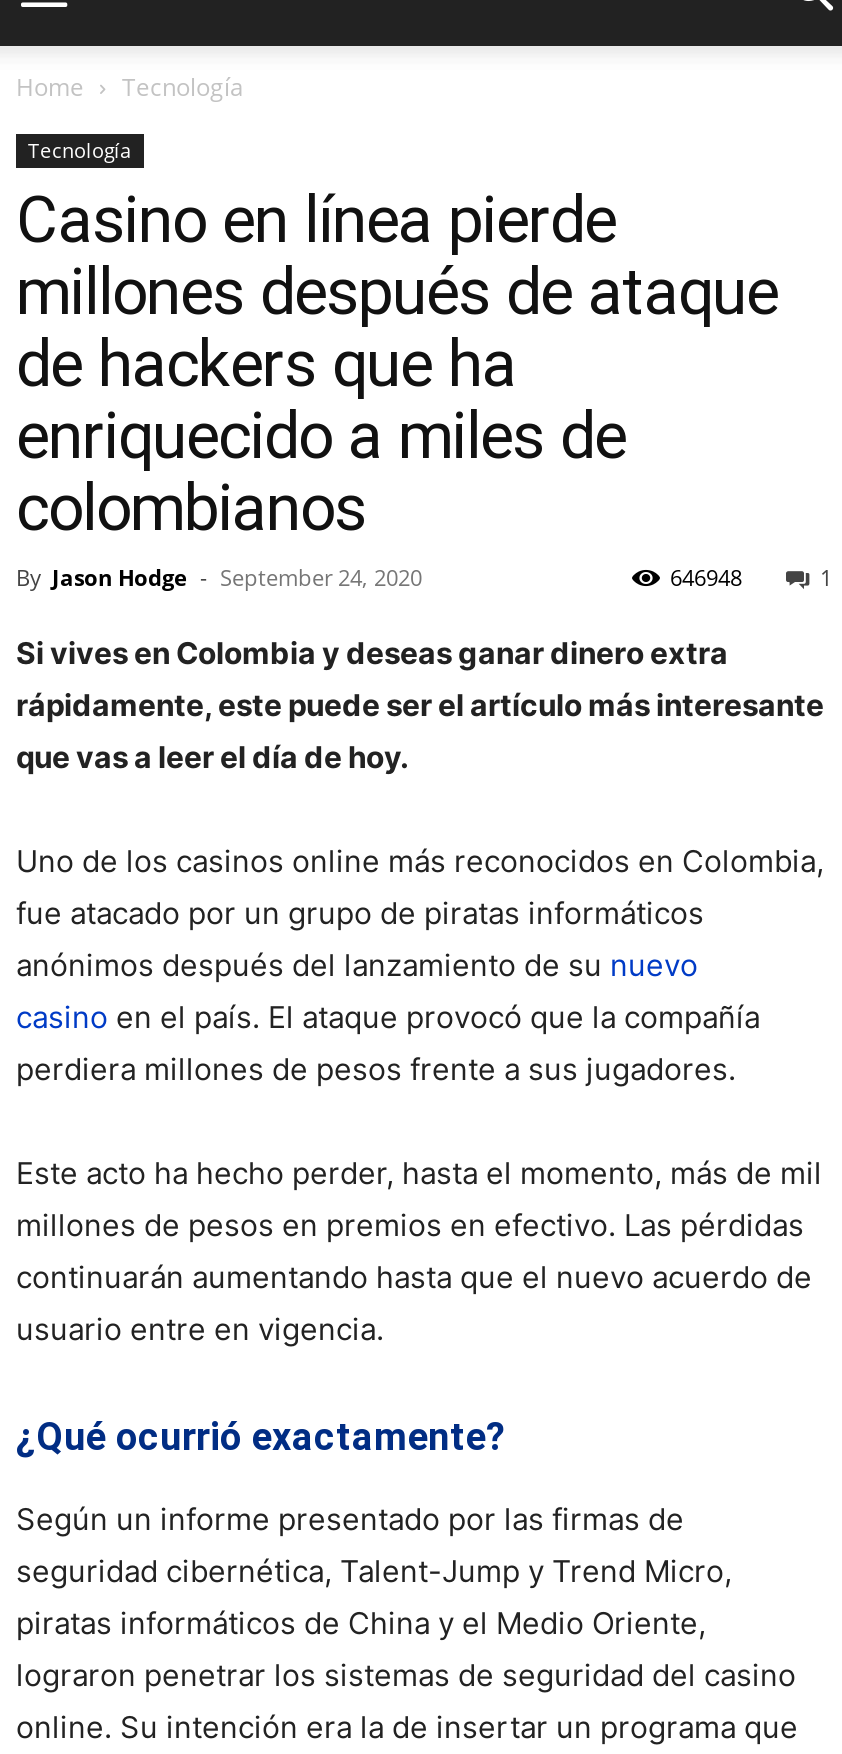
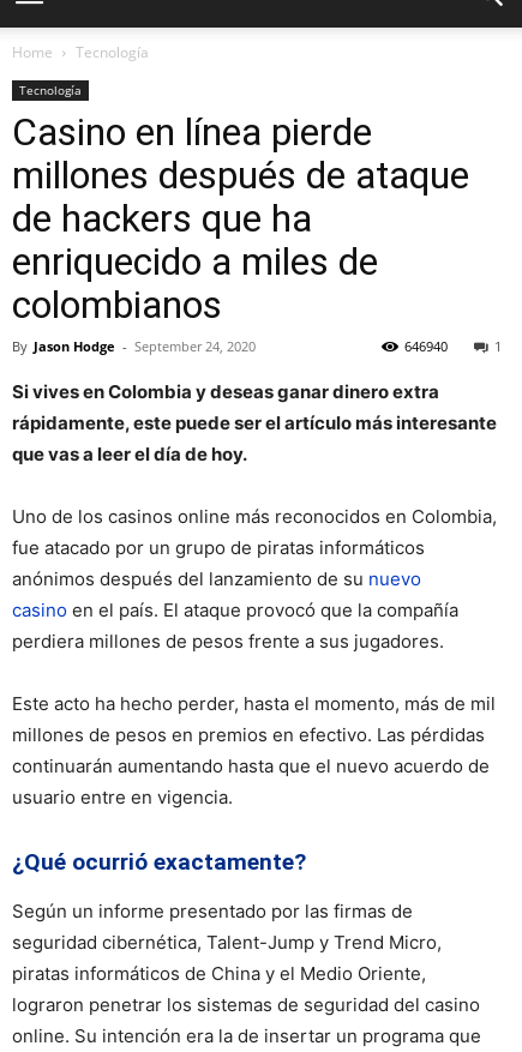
- 646948
+ 646940
